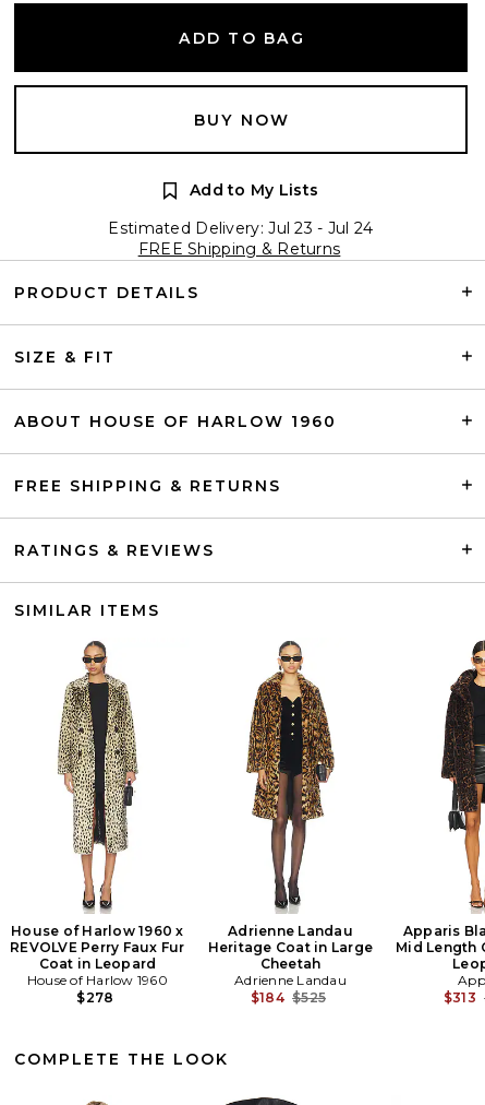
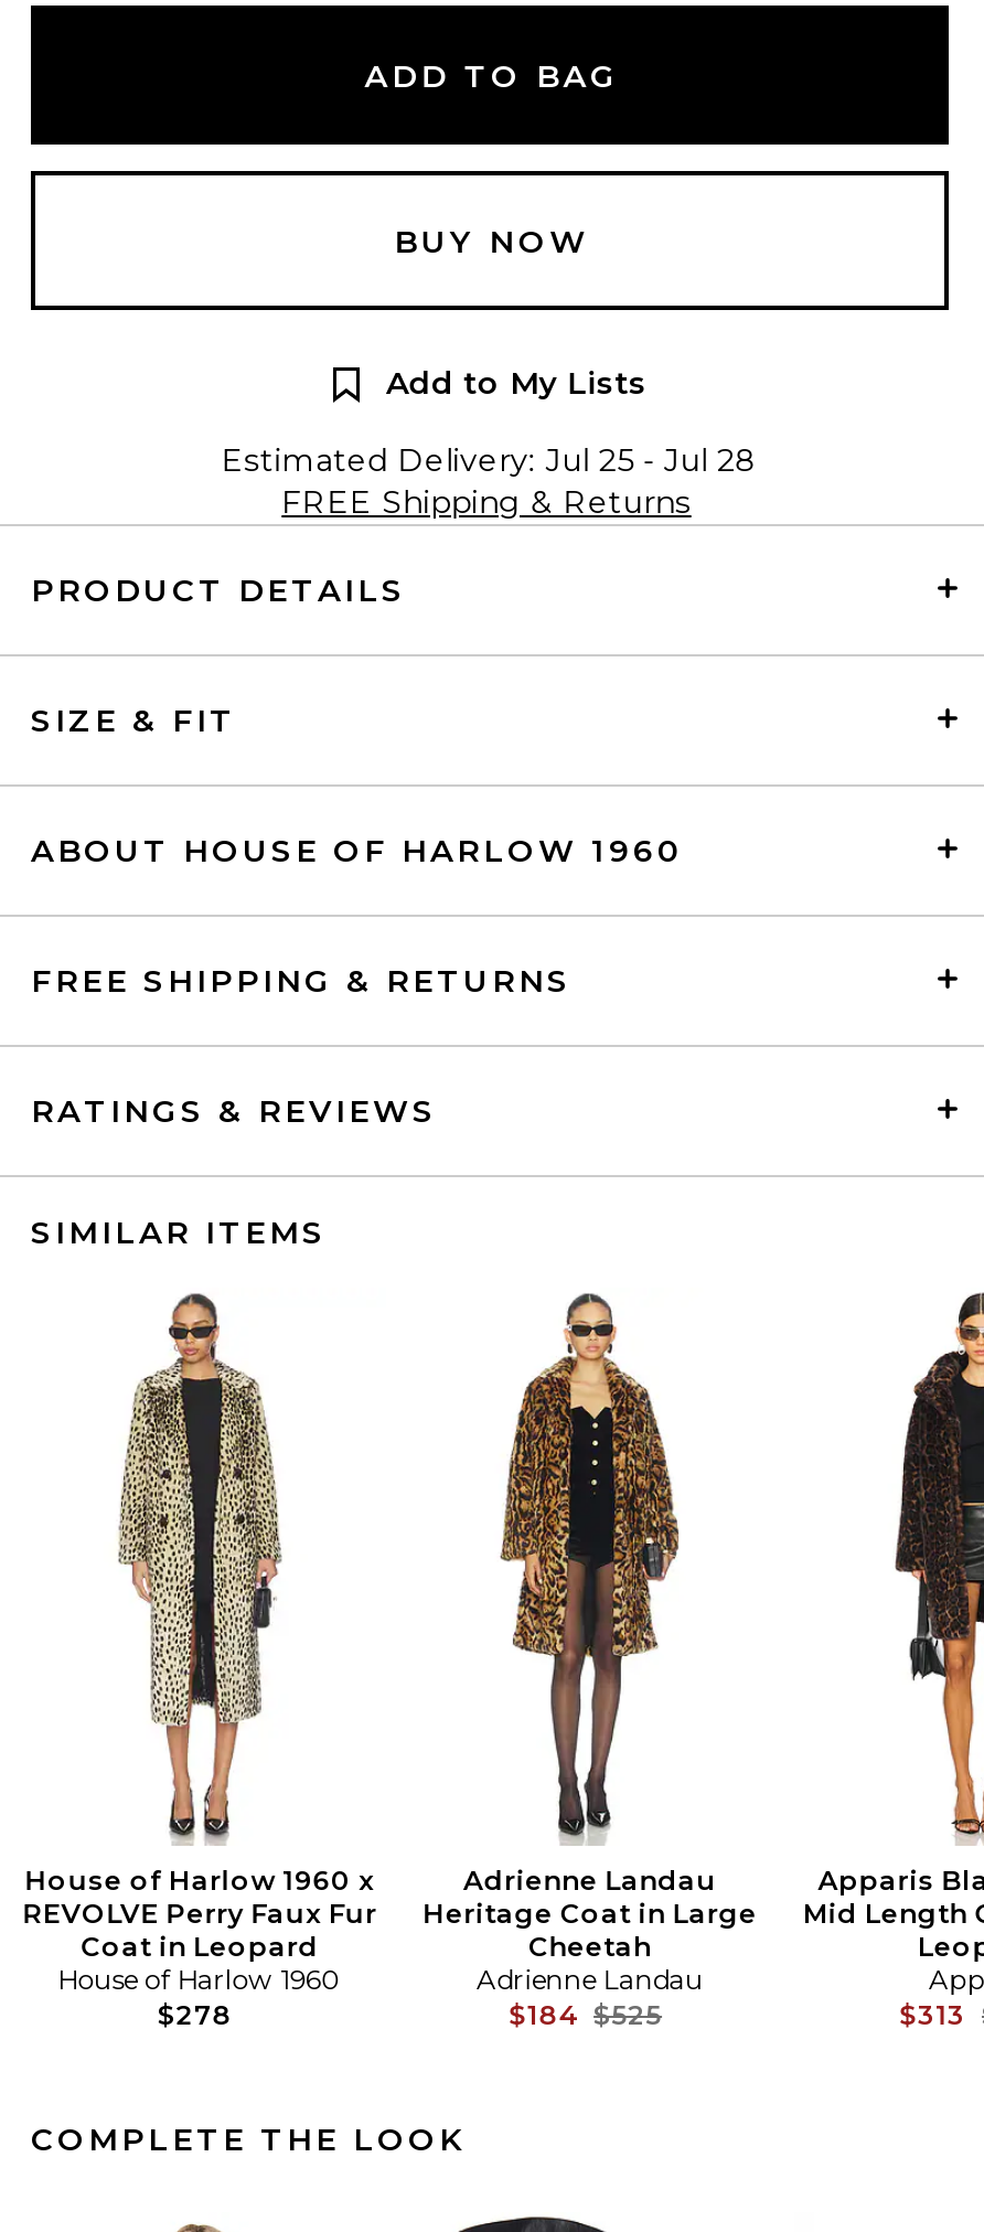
- Estimated Delivery: Jul 23 - Jul 24
+ Estimated Delivery: Jul 25 - Jul 28
